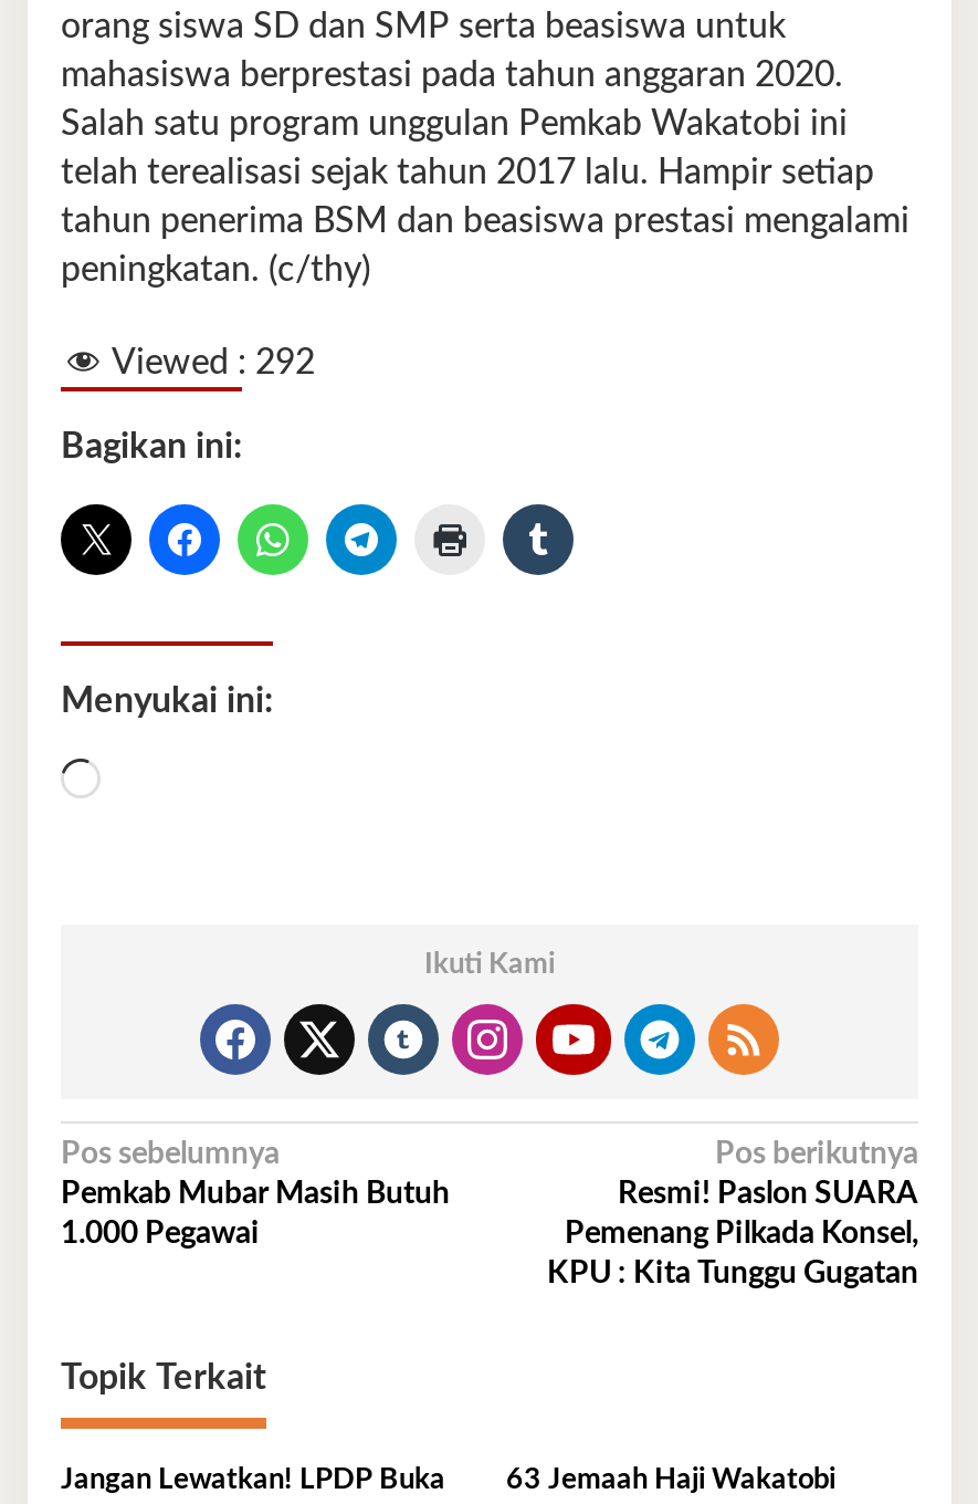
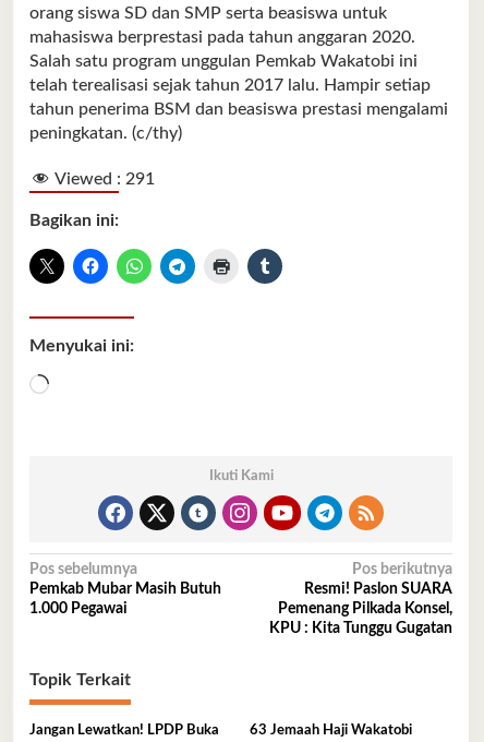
- Viewed : 292
+ Viewed : 291
